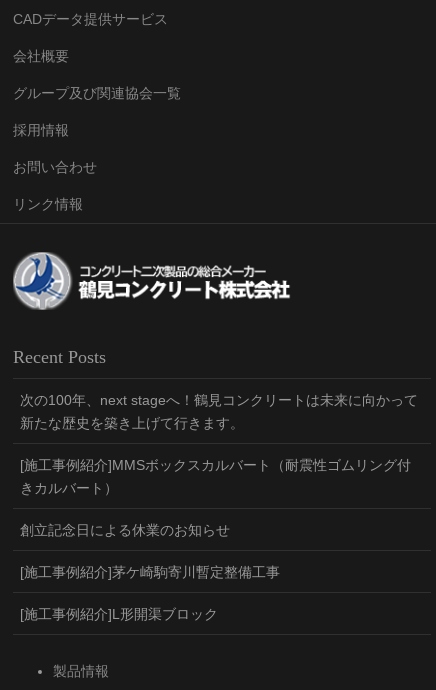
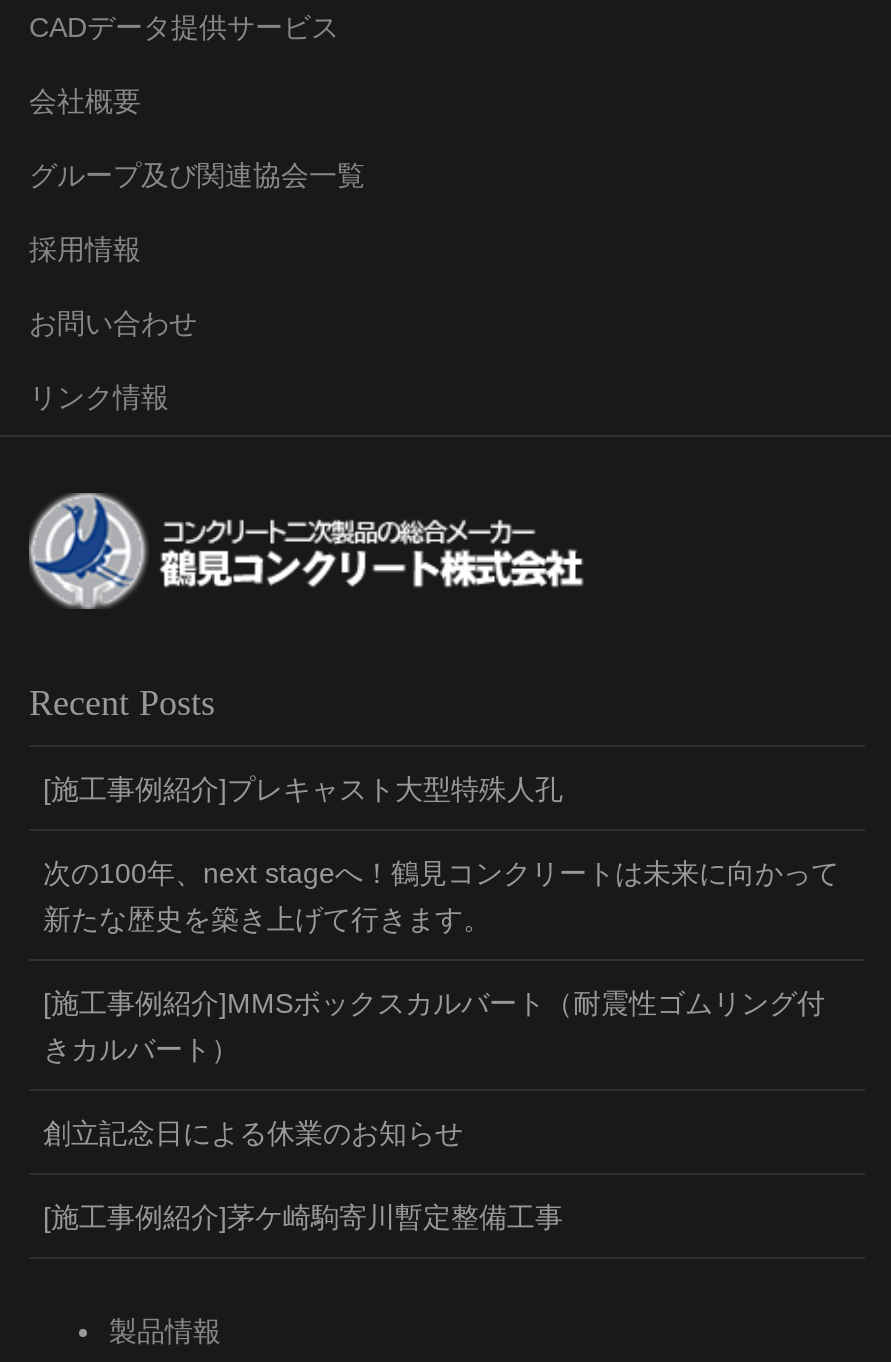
+ [施工事例紹介]プレキャスト大型特殊人孔

moved down: 次の100年、next stageへ！鶴見コンクリートは未来に向かって | 新たな歴史を築き上げて行きます。 | [施工事例紹介]MMSボックスカルバート（耐震性ゴムリング付 | きカルバート） | 創立記念日による休業のお知らせ | [施工事例紹介]茅ケ崎駒寄川暫定整備工事

- [施工事例紹介]L形開渠ブロック
